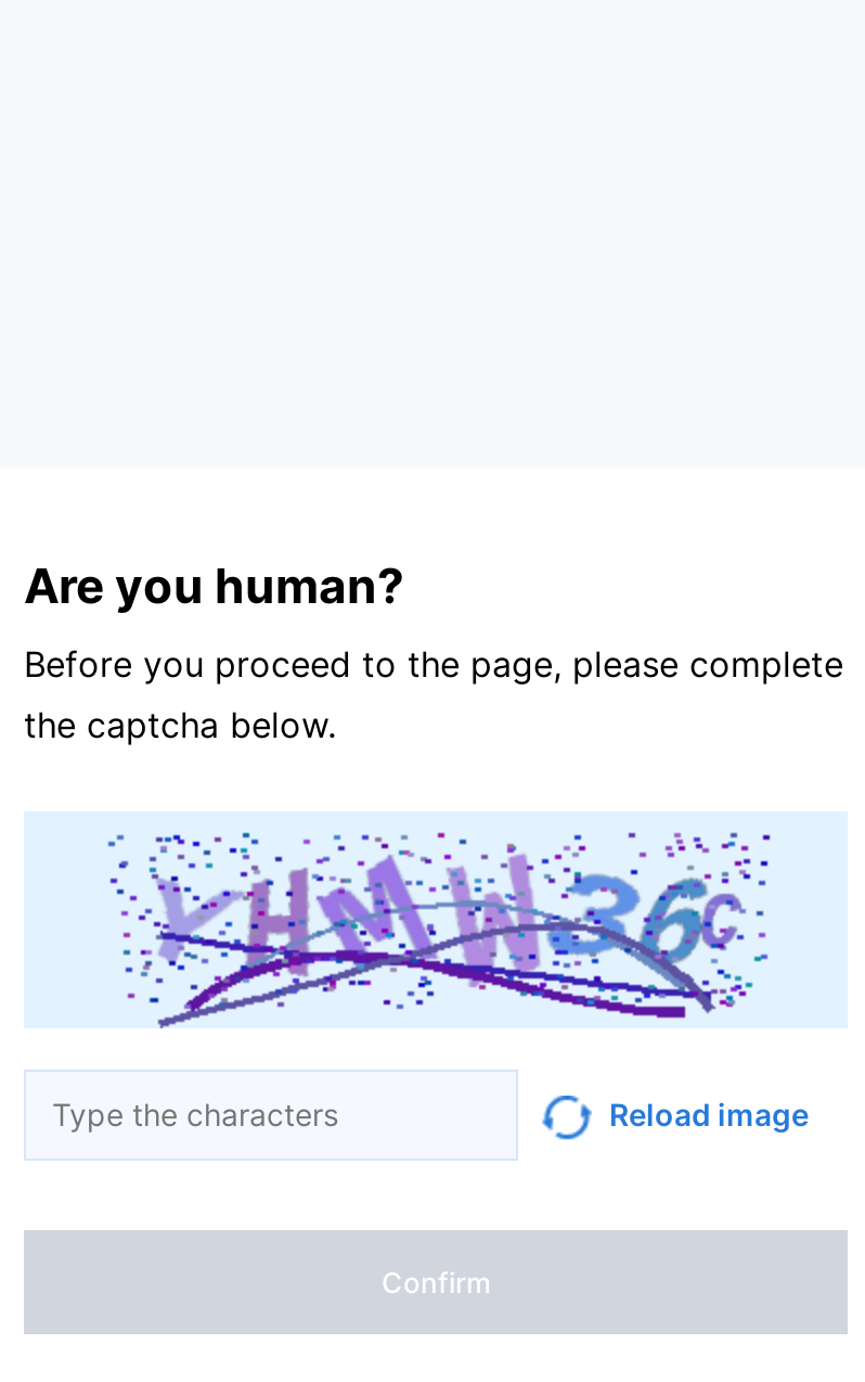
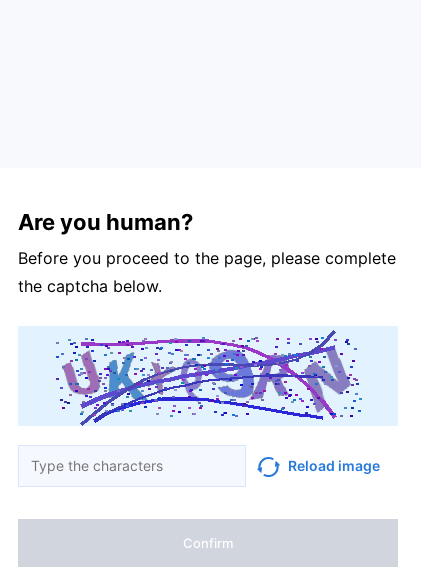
- [image]
+ [image]
